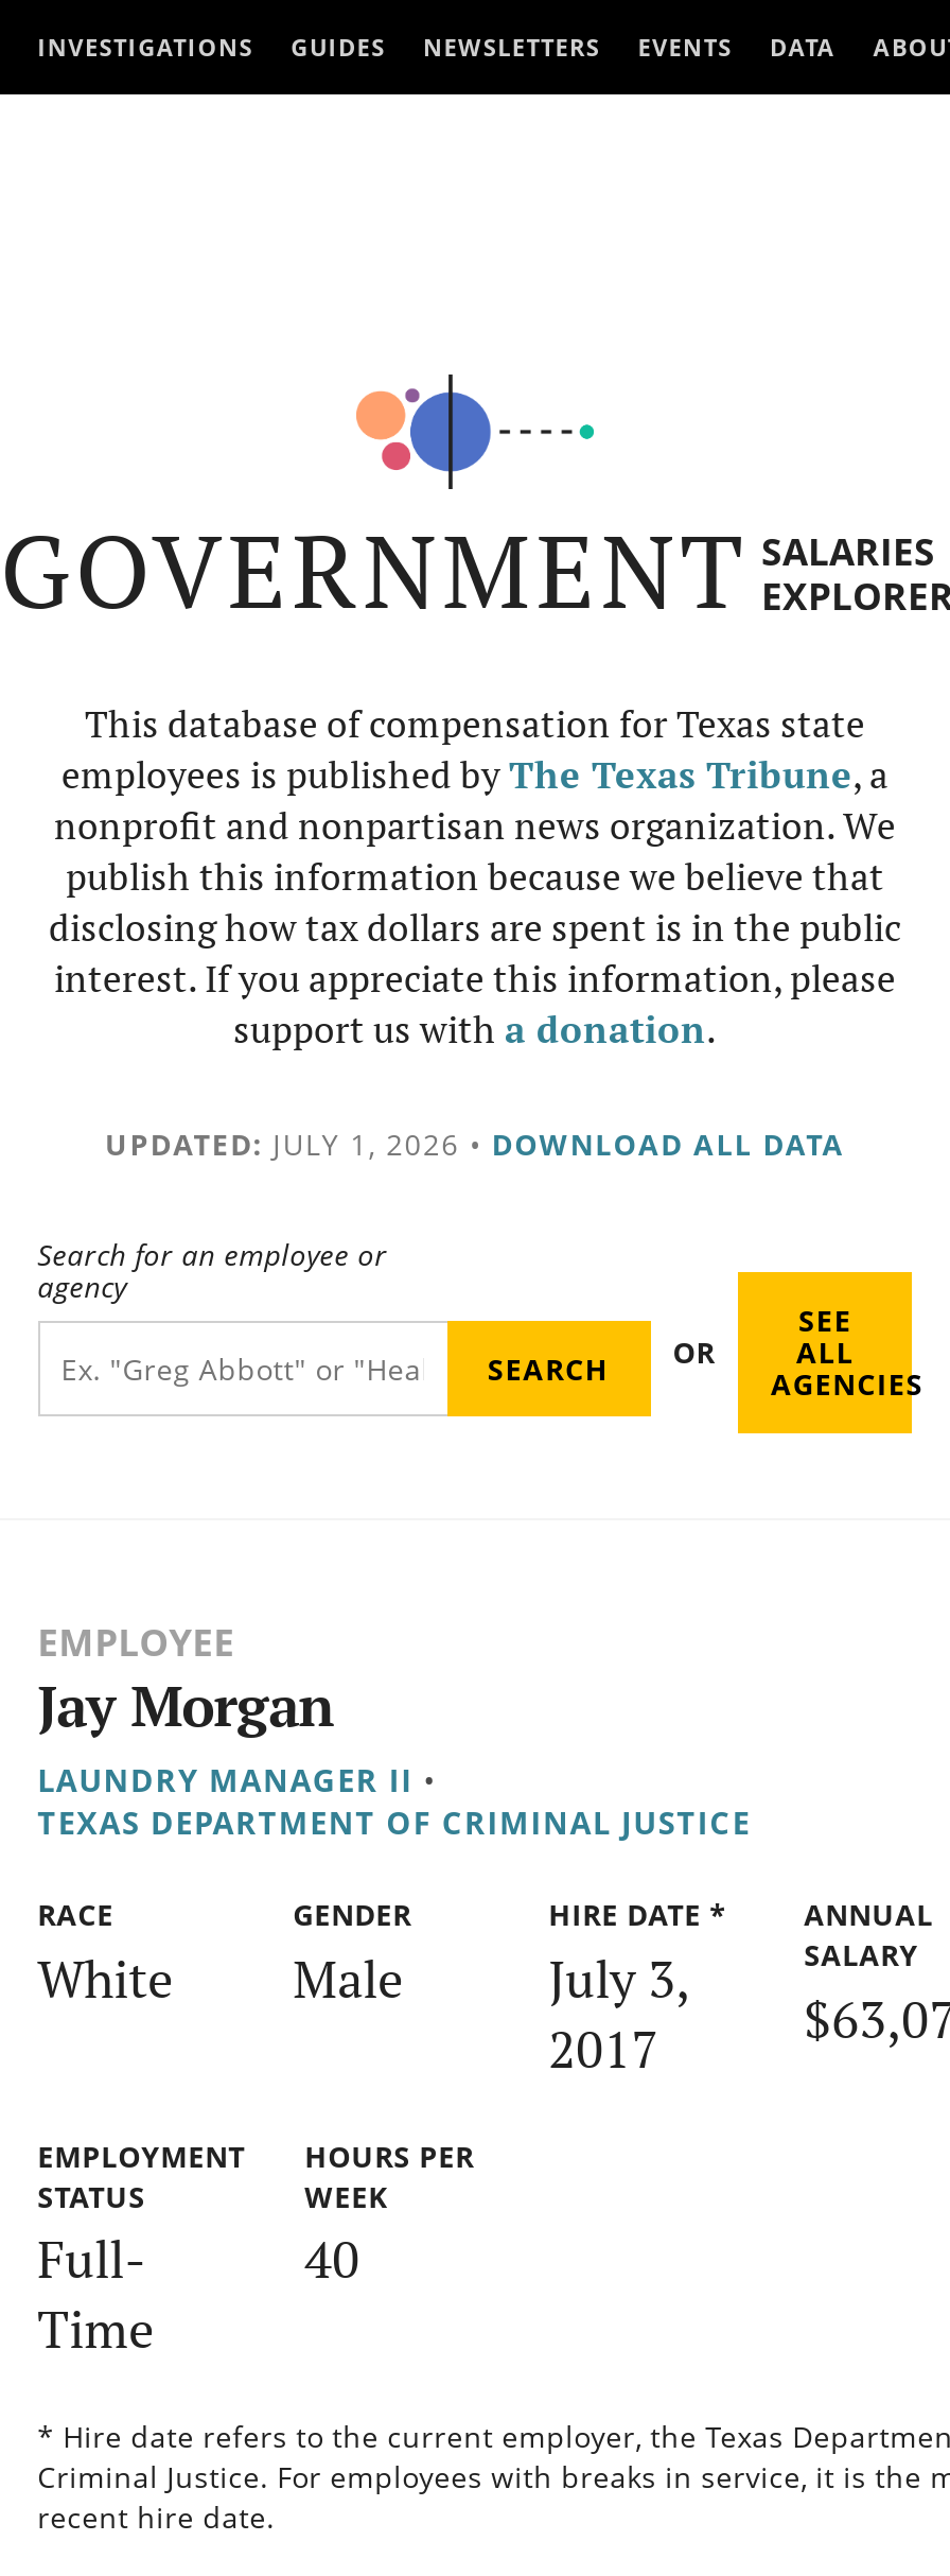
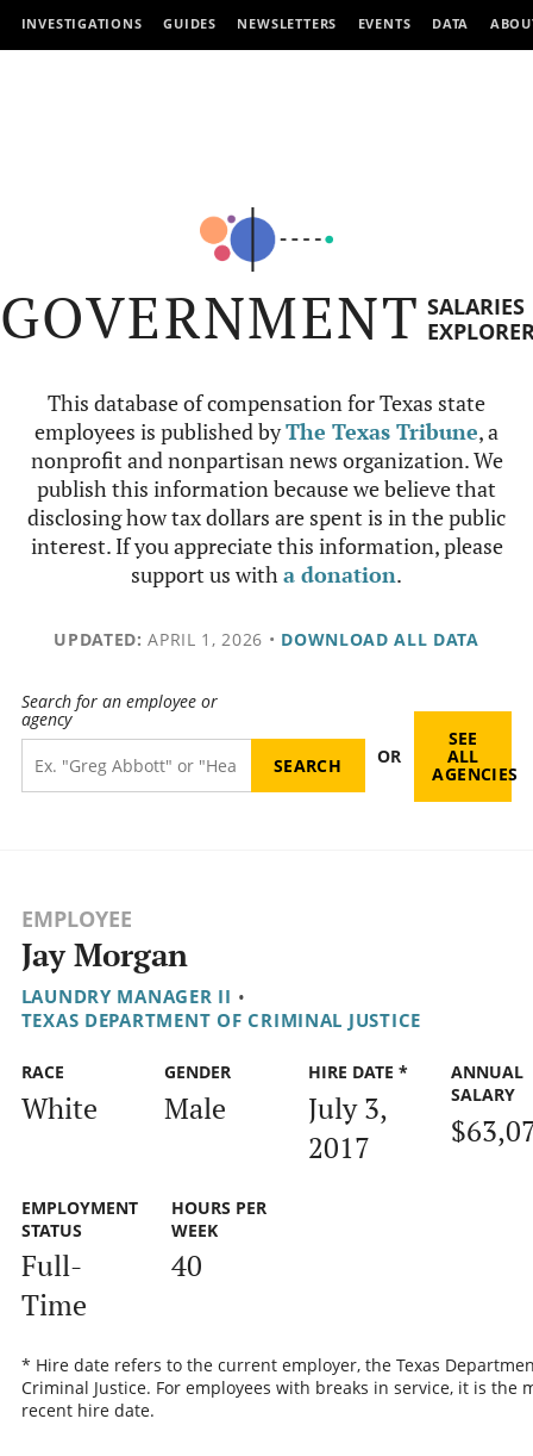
- UPDATED: JULY 1, 2026 • DOWNLOAD ALL DATA
+ UPDATED: APRIL 1, 2026 • DOWNLOAD ALL DATA
